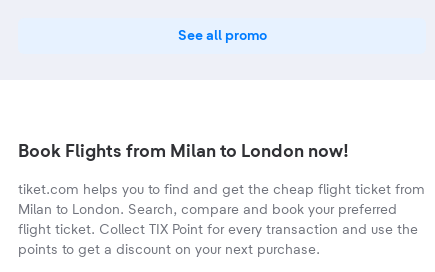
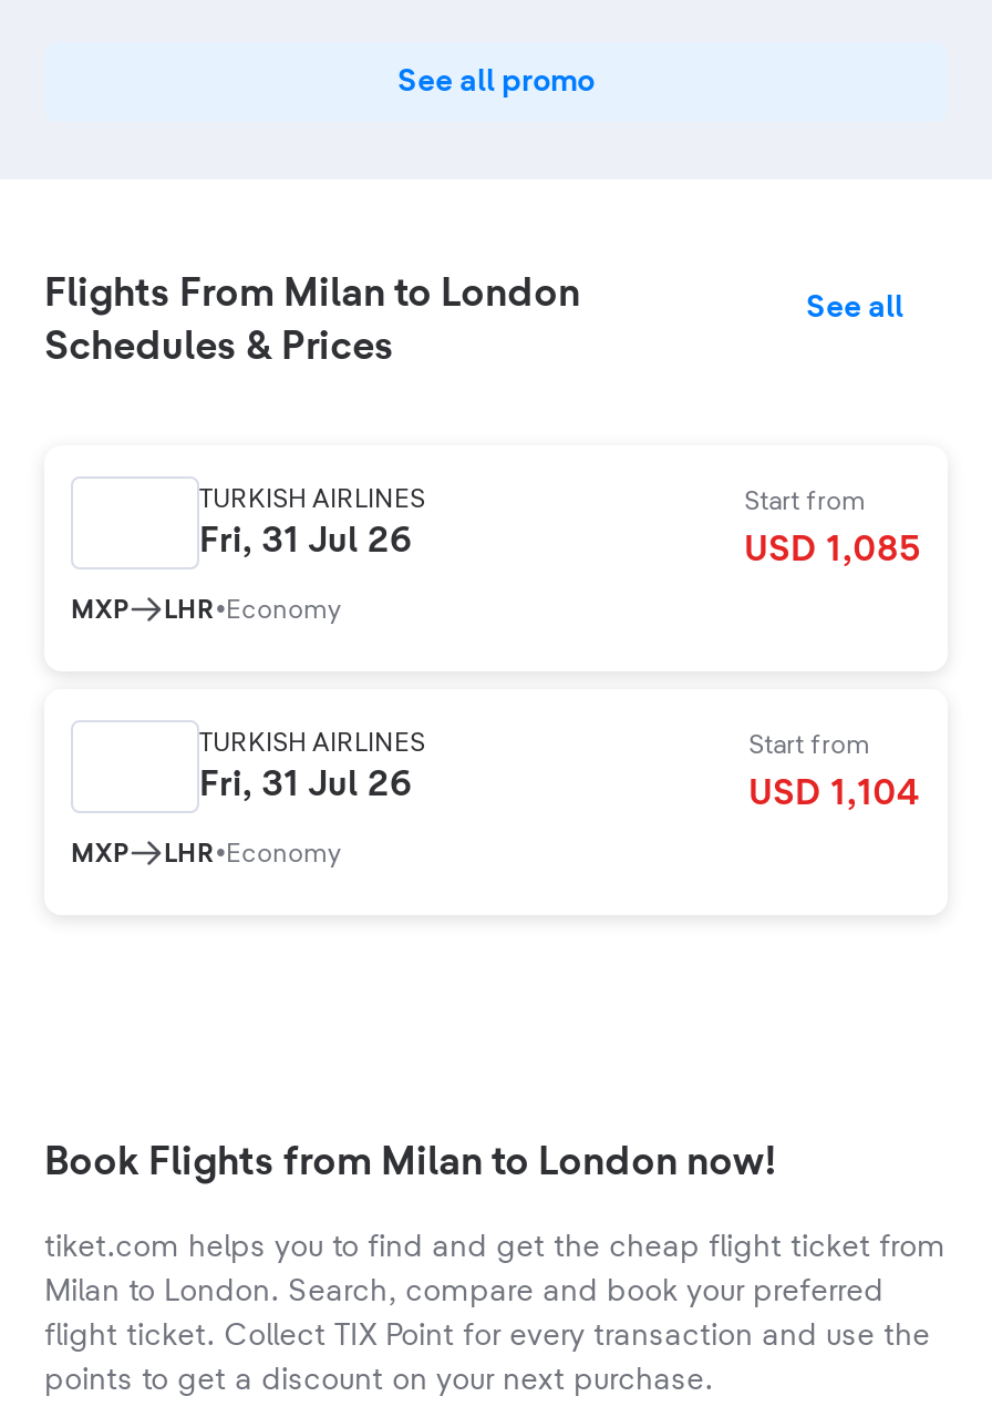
+ Flights From Milan to London
+ Schedules & Prices

+ Start from
+ USD 1,085
+ MXP
+ LHR•Economy

+ Start from
+ USD 1,104
+ MXP
+ LHR•Economy

+ TURKISH AIRLINES
+ Fri, 31 Jul 26

+ TURKISH AIRLINES
+ Fri, 31 Jul 26

+ See all
